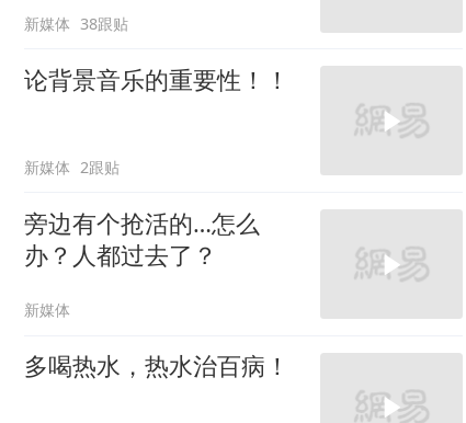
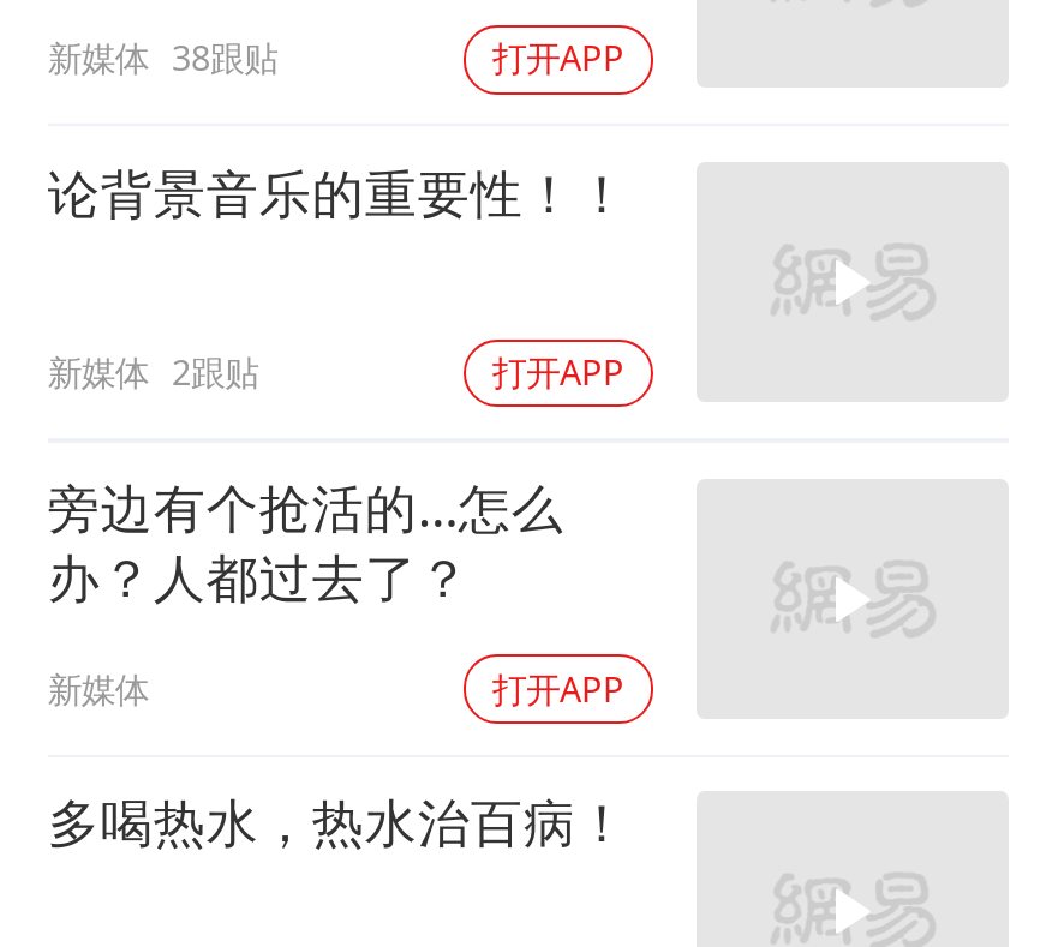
+ 打开APP

+ 打开APP

+ 打开APP
